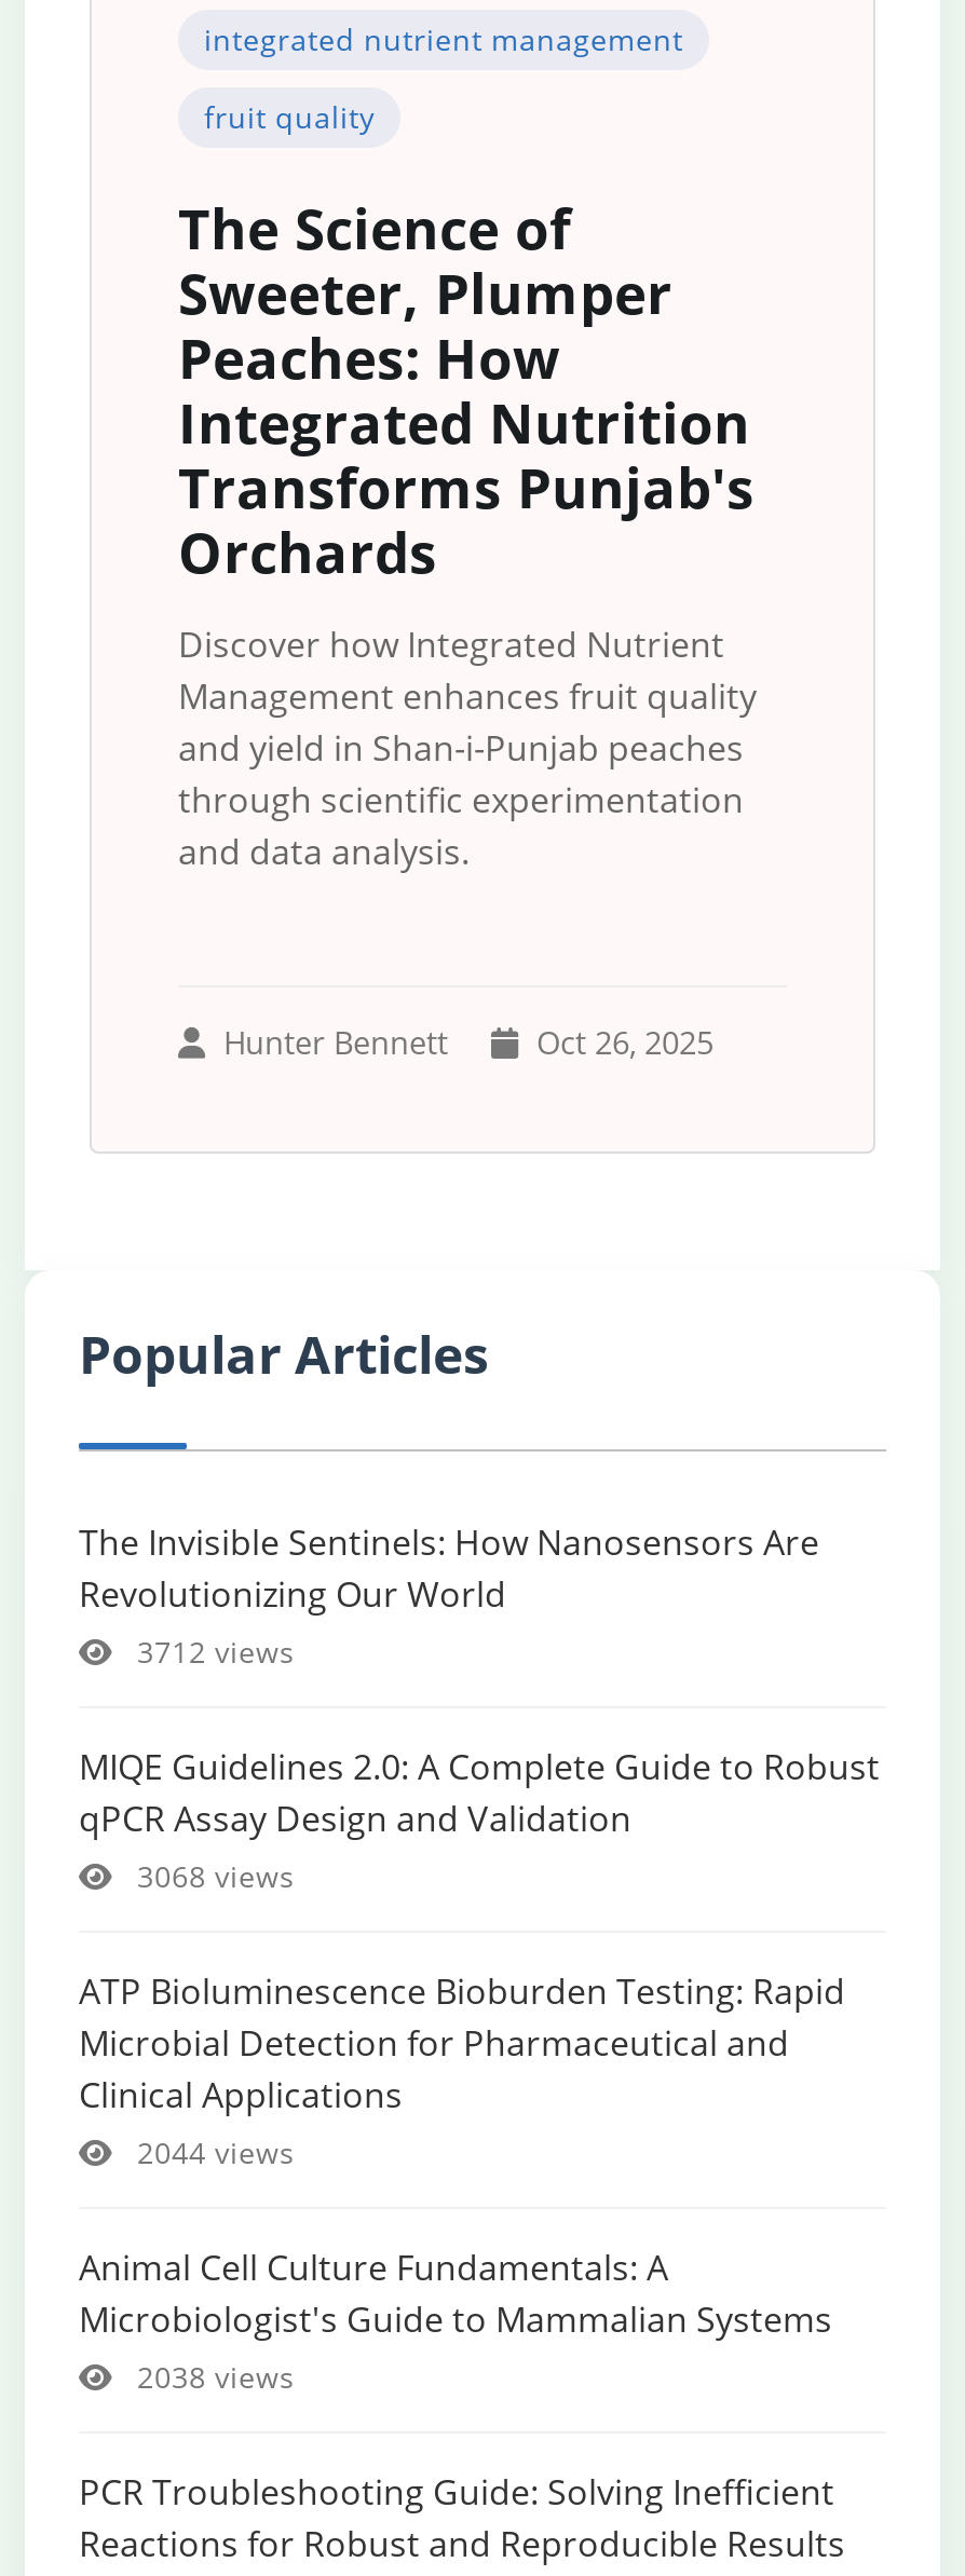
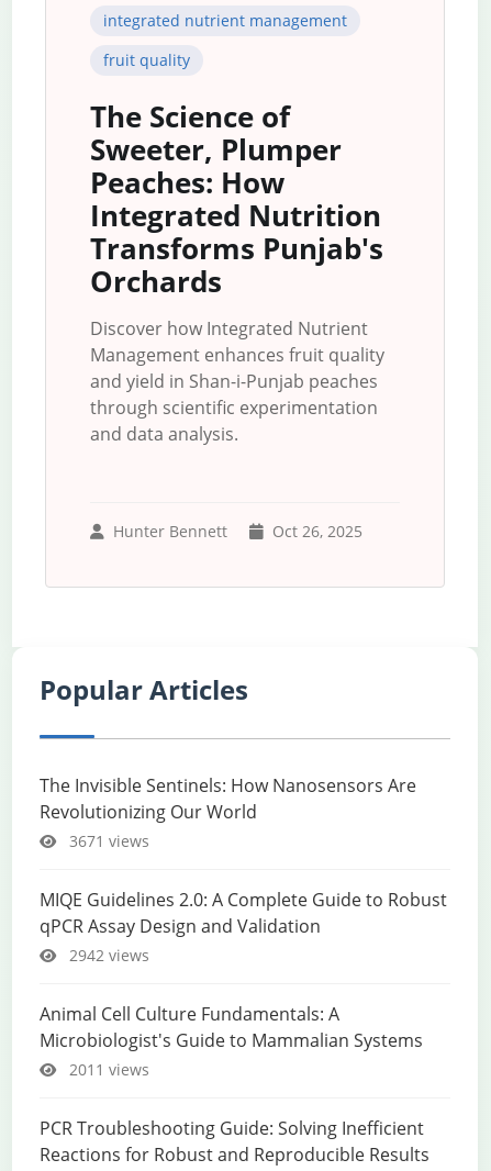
- 3712 views
+ 3671 views

- 3068 views
- ATP Bioluminescence Bioburden Testing: Rapid
- Microbial Detection for Pharmaceutical and
- Clinical Applications
- 2044 views
+ 2942 views

- 2038 views
+ 2011 views
